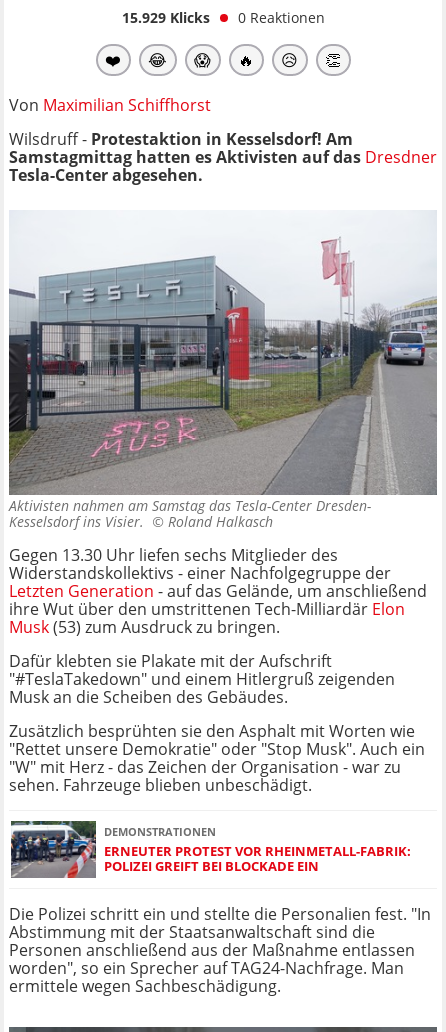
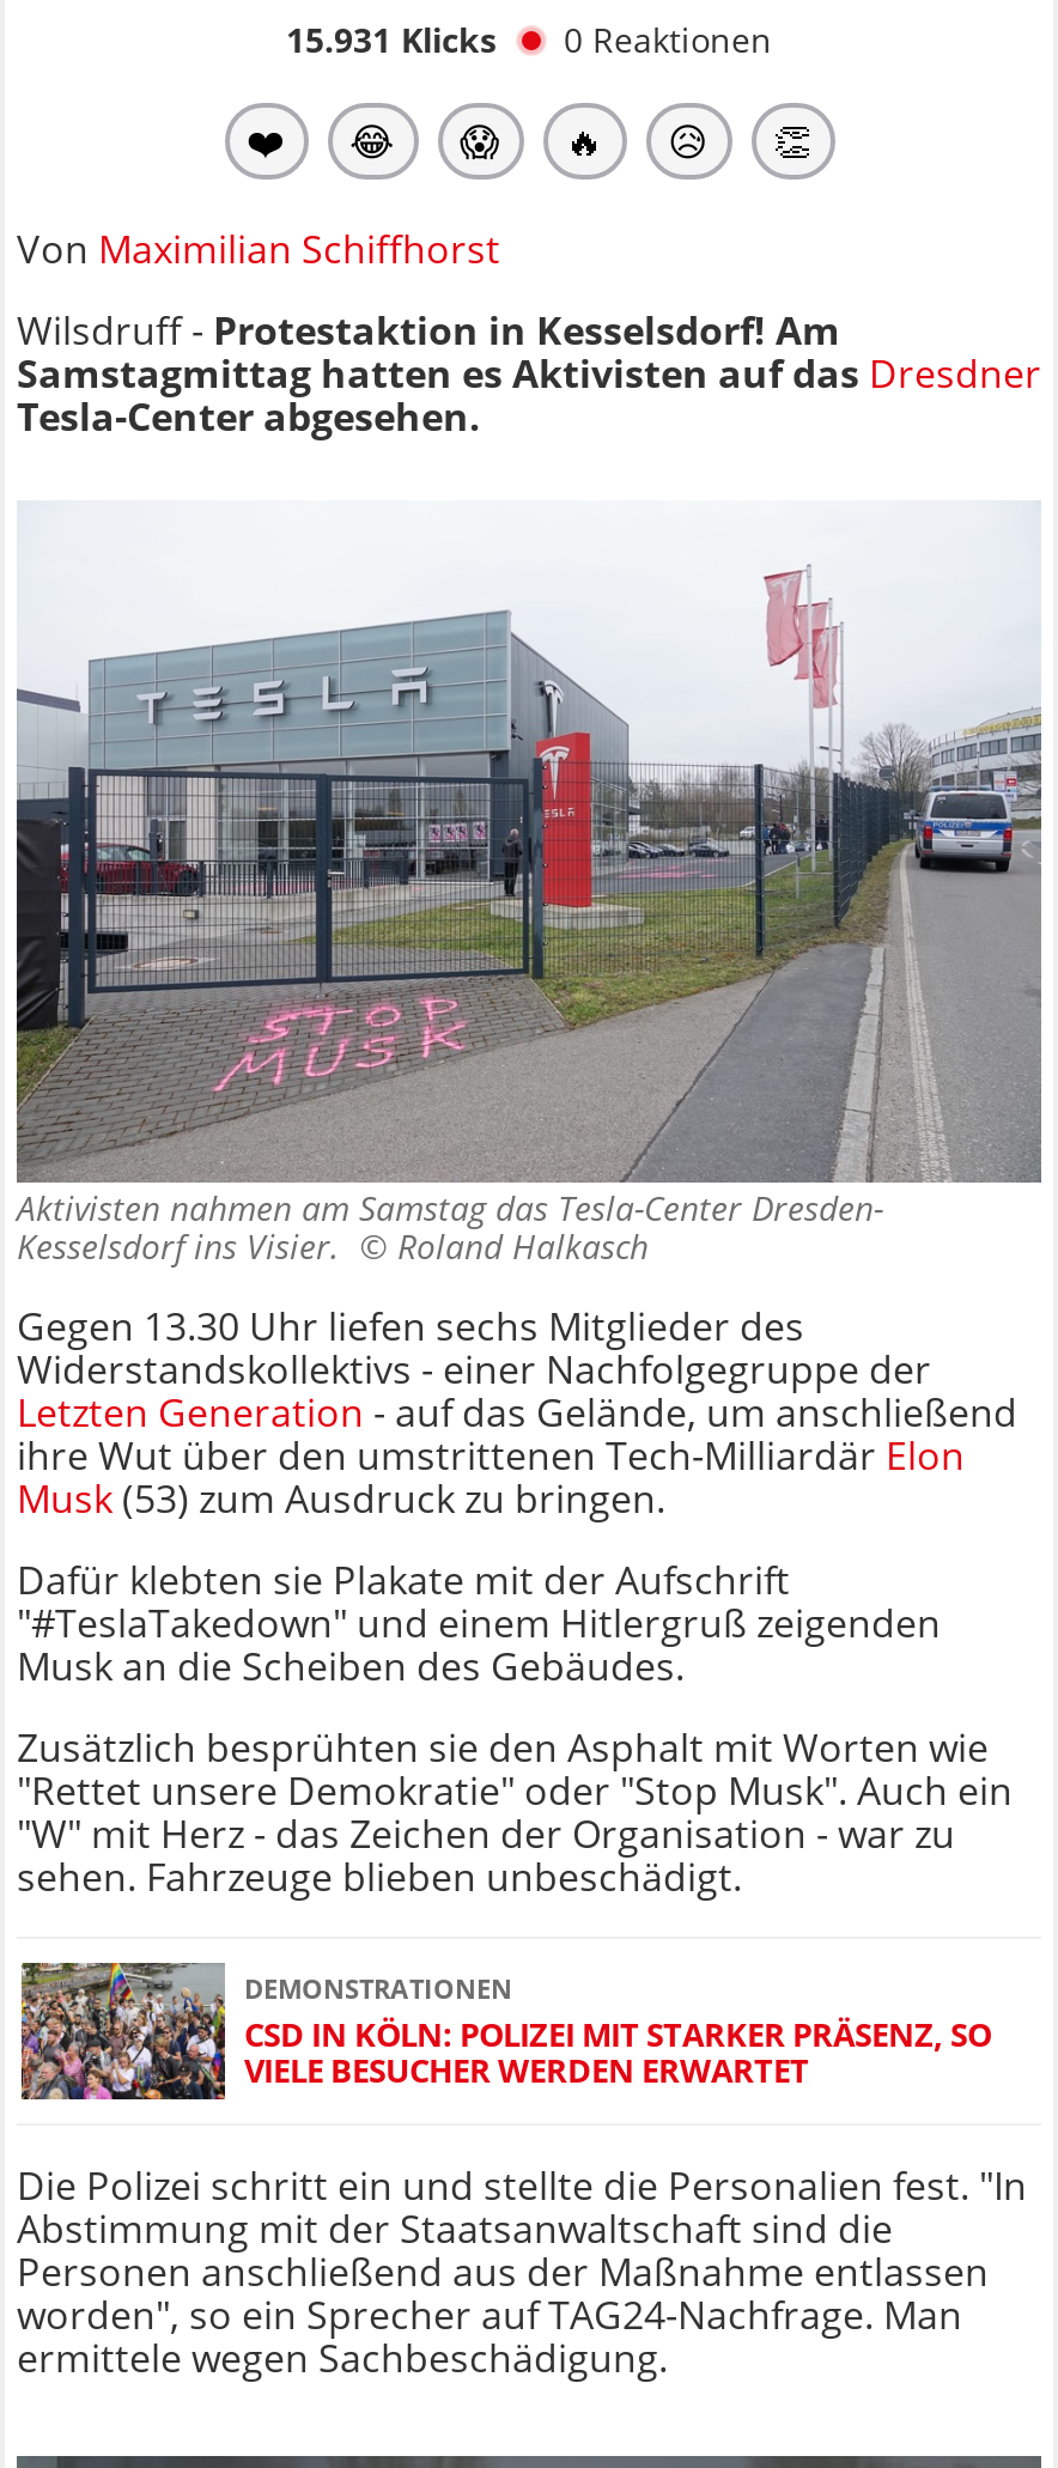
- 15.929 Klicks 0 Reaktionen
+ 15.931 Klicks 0 Reaktionen

- [image]
- ERNEUTER PROTEST VOR RHEINMETALL-FABRIK:
- POLIZEI GREIFT BEI BLOCKADE EIN
+ [image]
+ CSD IN KÖLN: POLIZEI MIT STARKER PRÄSENZ, SO
+ VIELE BESUCHER WERDEN ERWARTET
